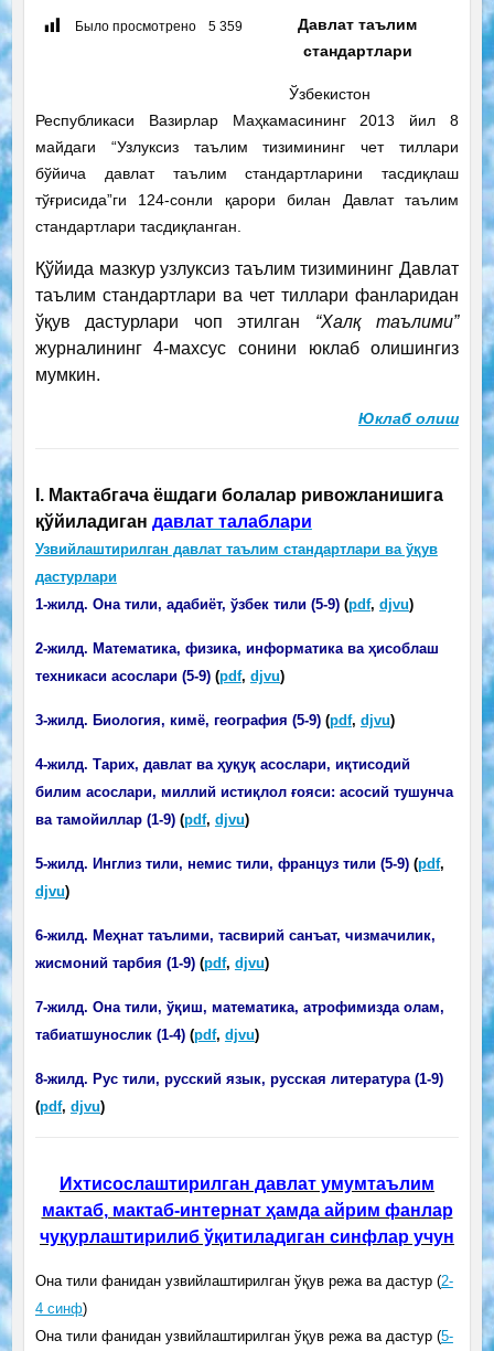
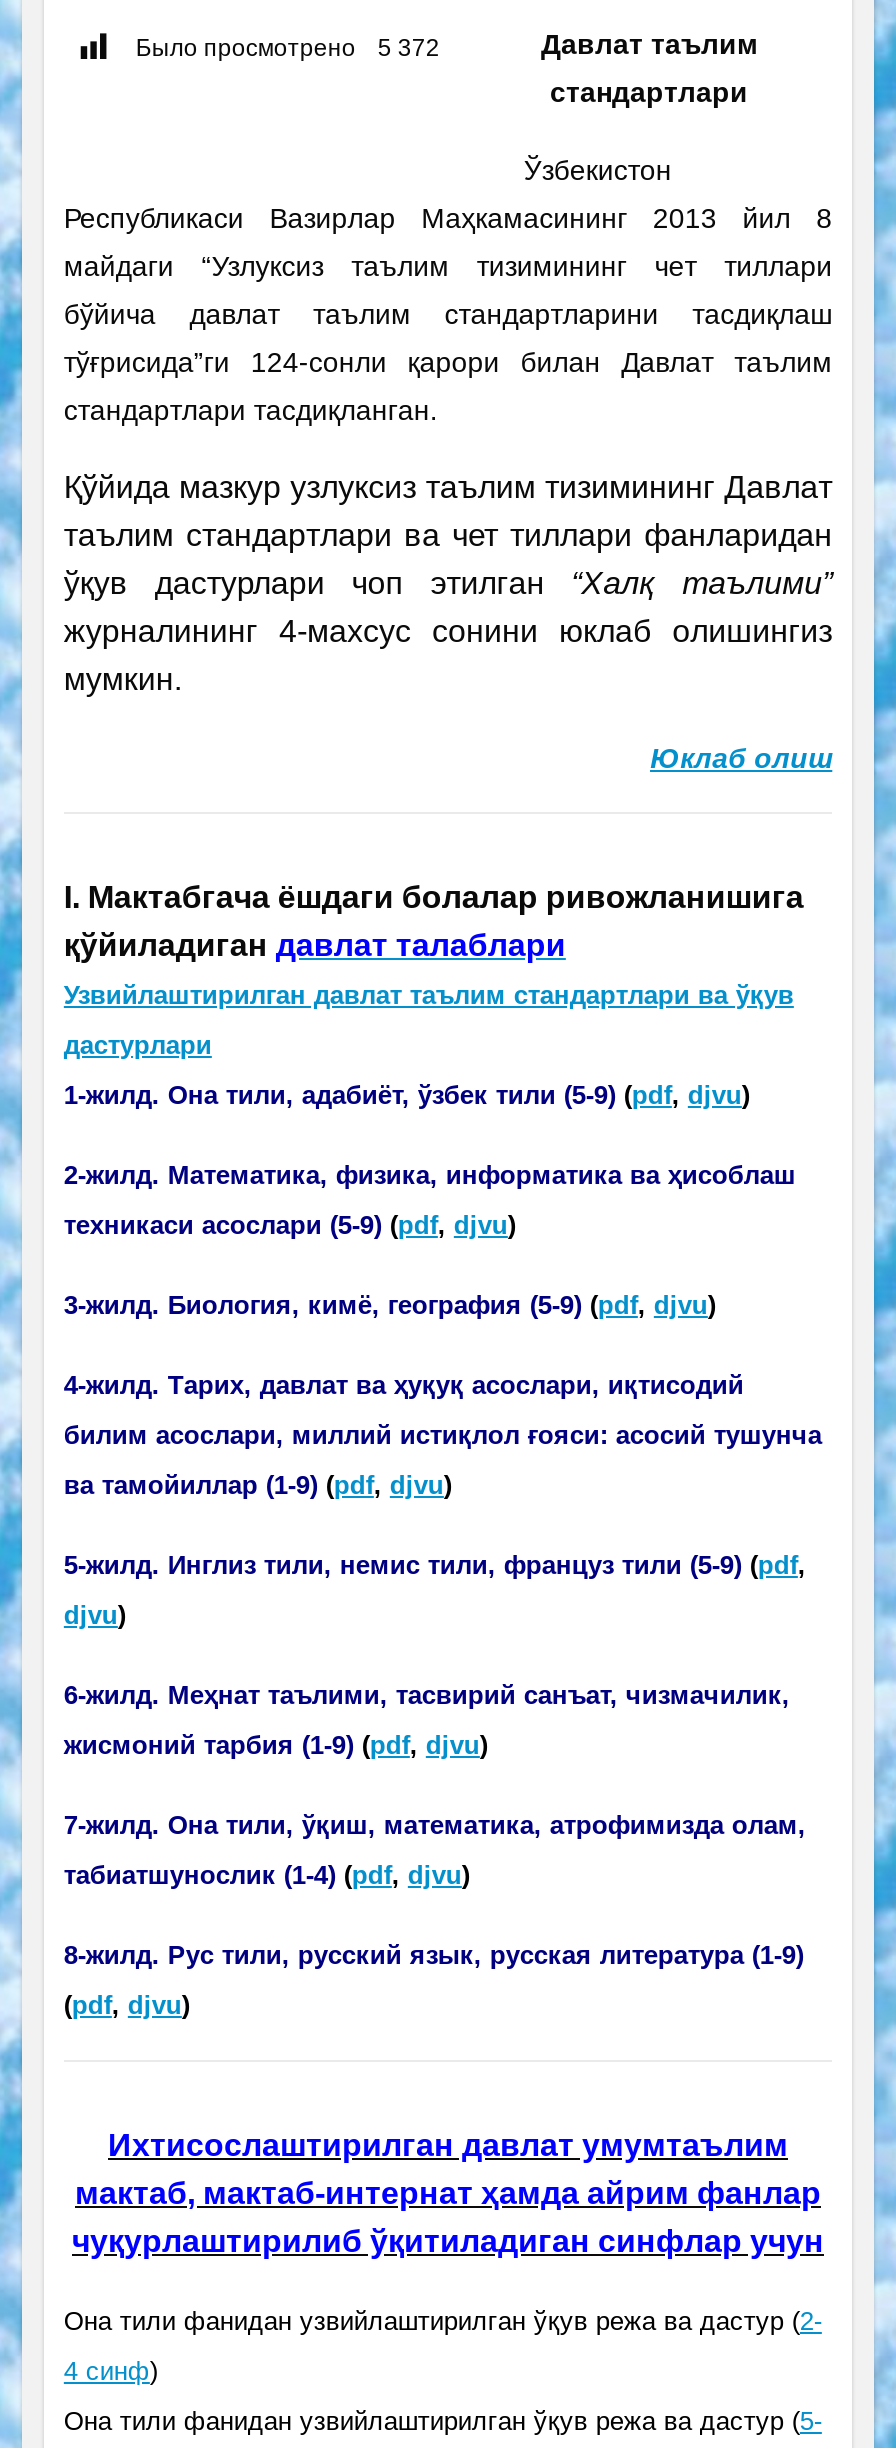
- Было просмотрено 5 359
+ Было просмотрено 5 372
